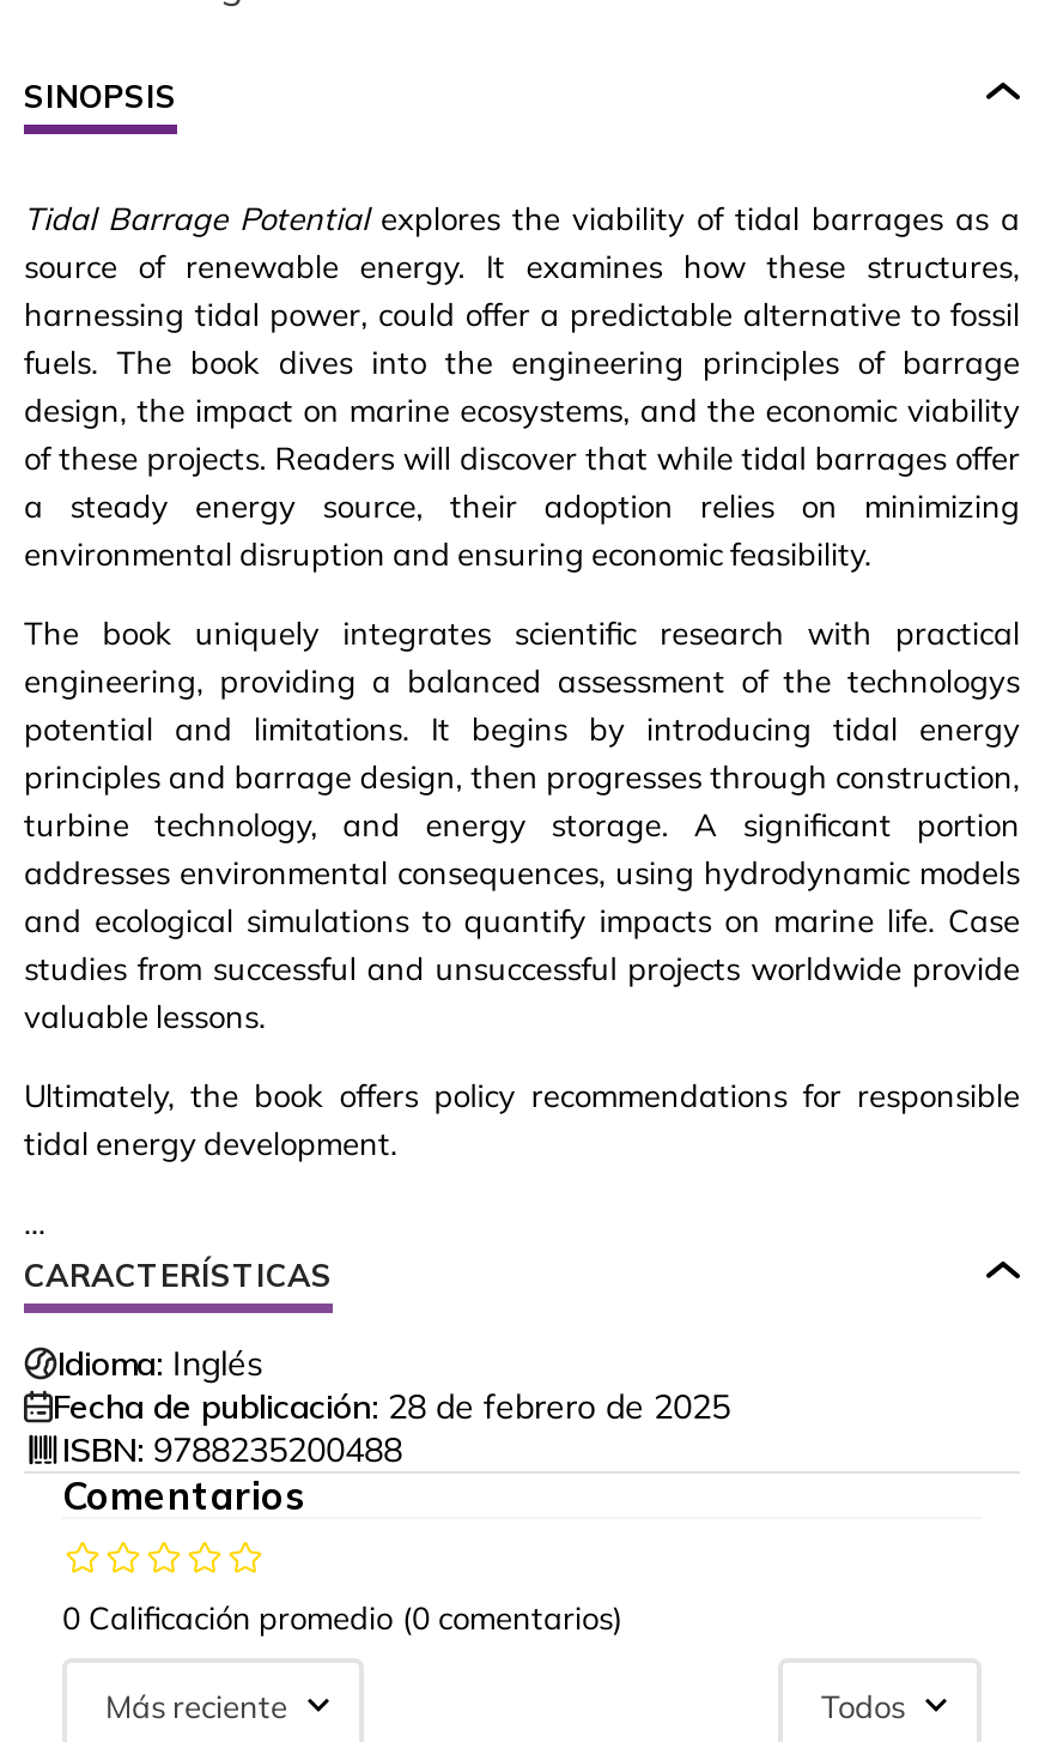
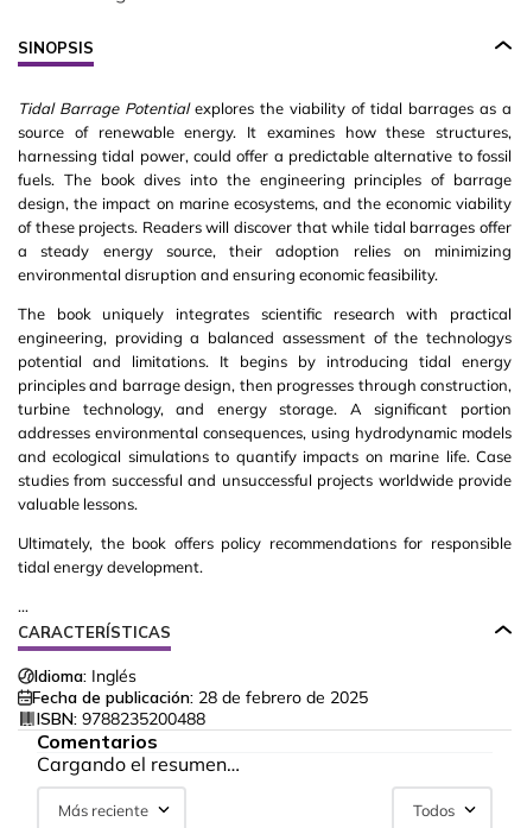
- 0 Calificación promedio (0 comentarios)
+ Cargando el resumen…
